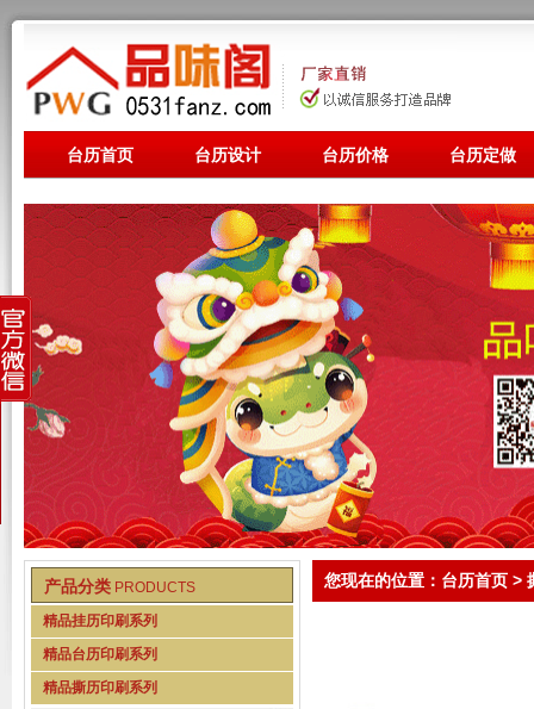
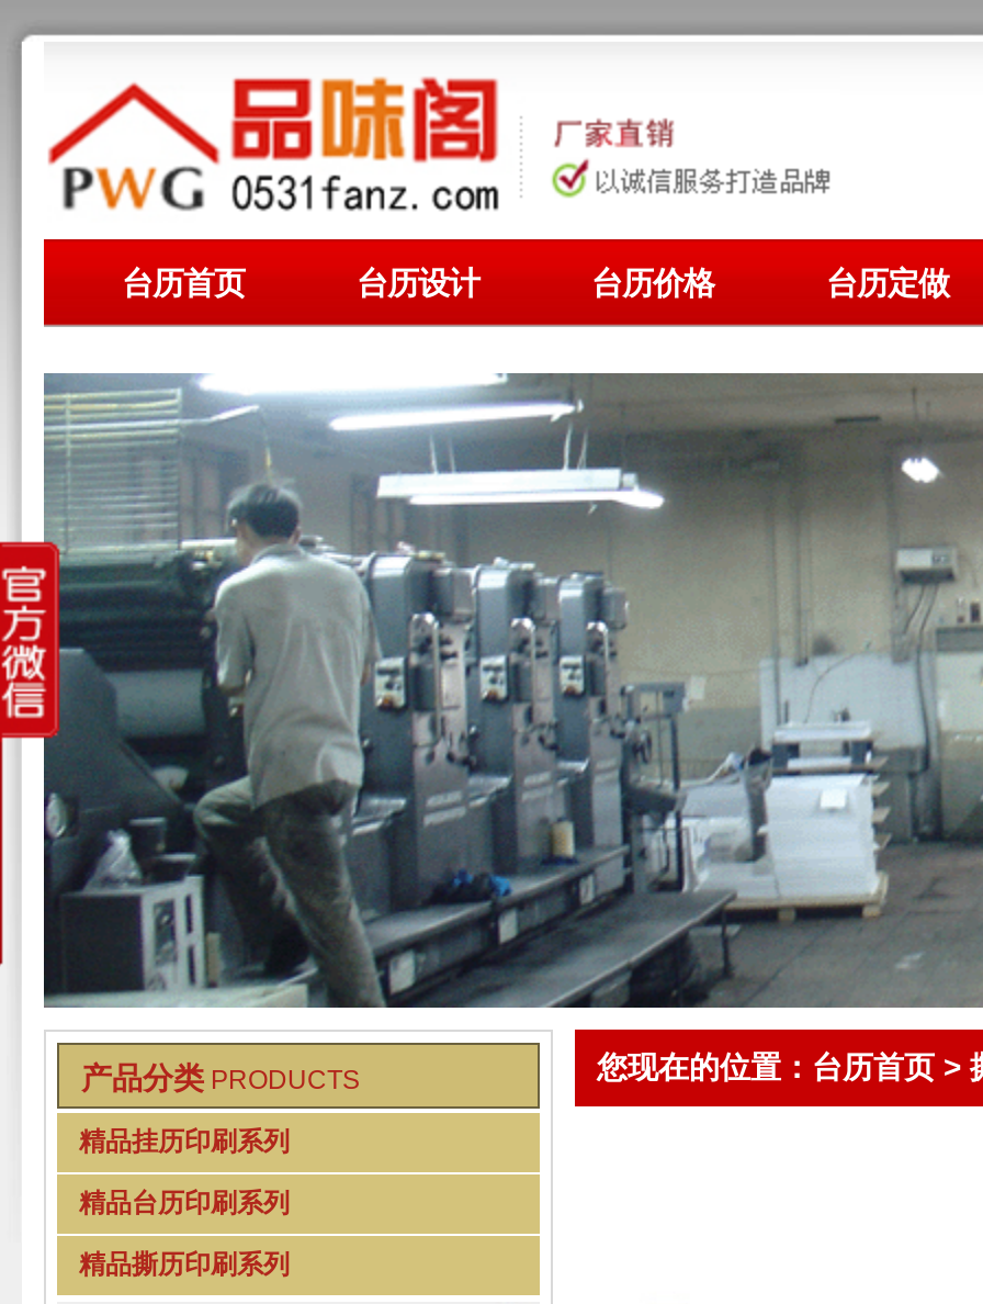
- [image]
+ [image]
